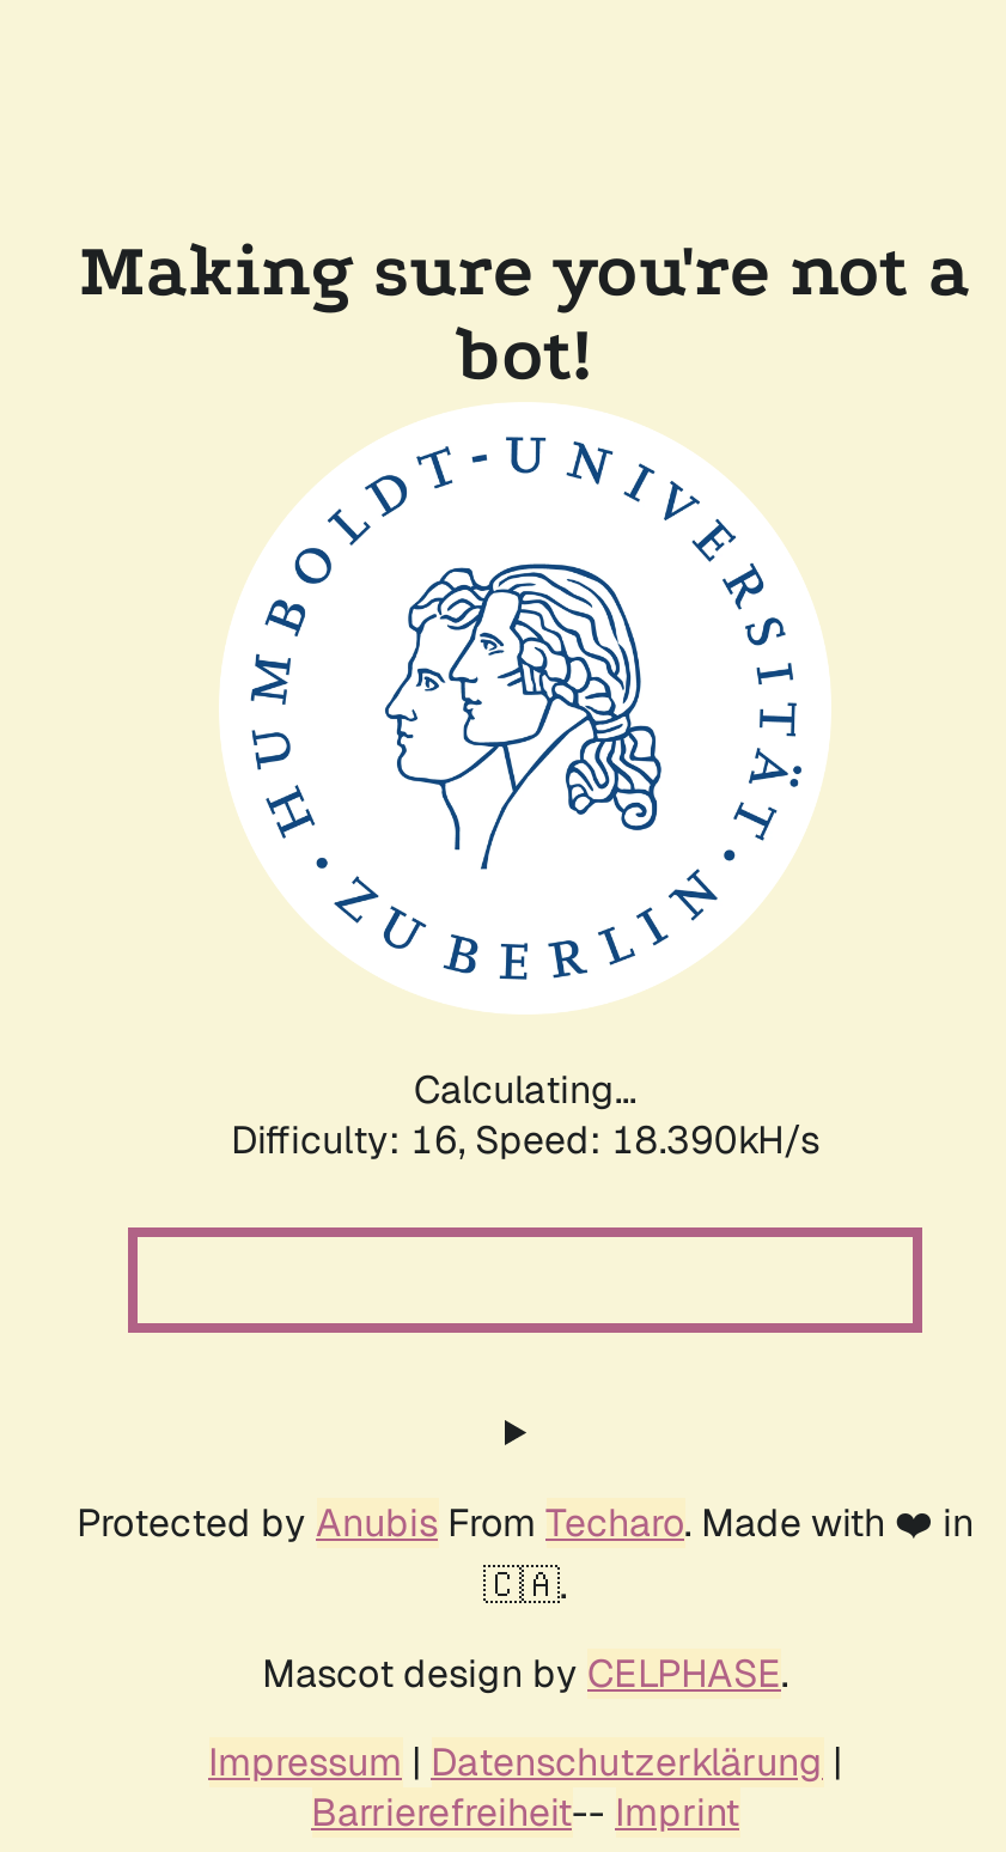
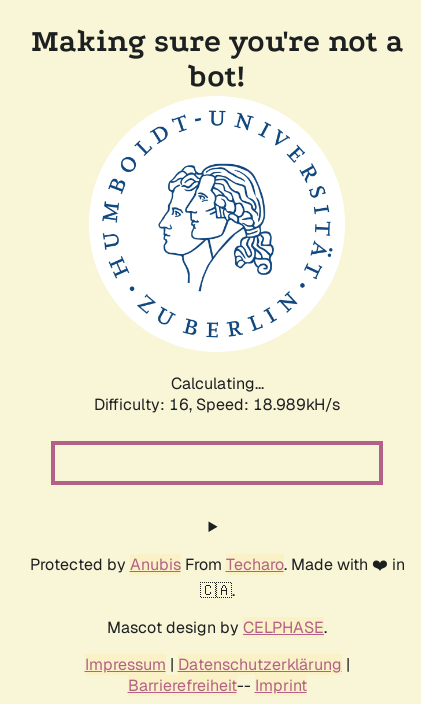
- Difficulty: 16, Speed: 18.390kH/s
+ Difficulty: 16, Speed: 18.989kH/s
